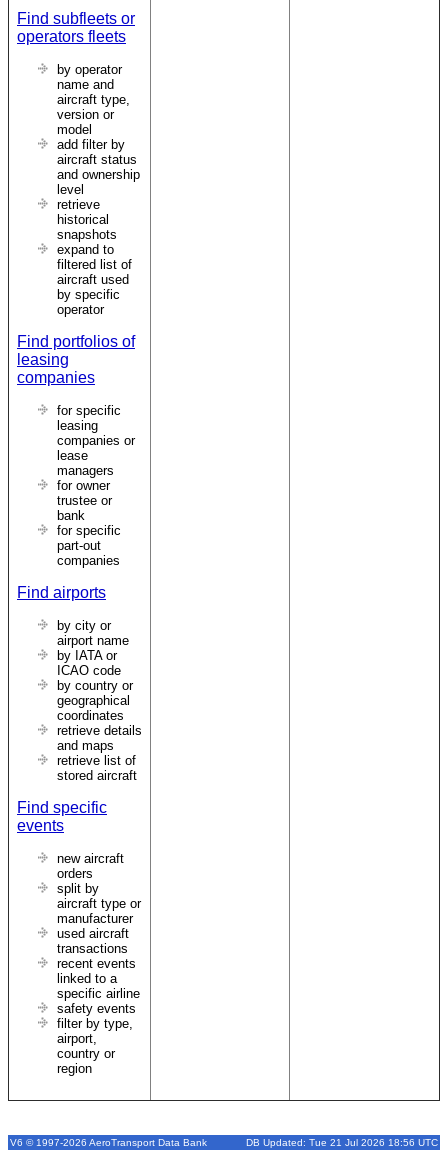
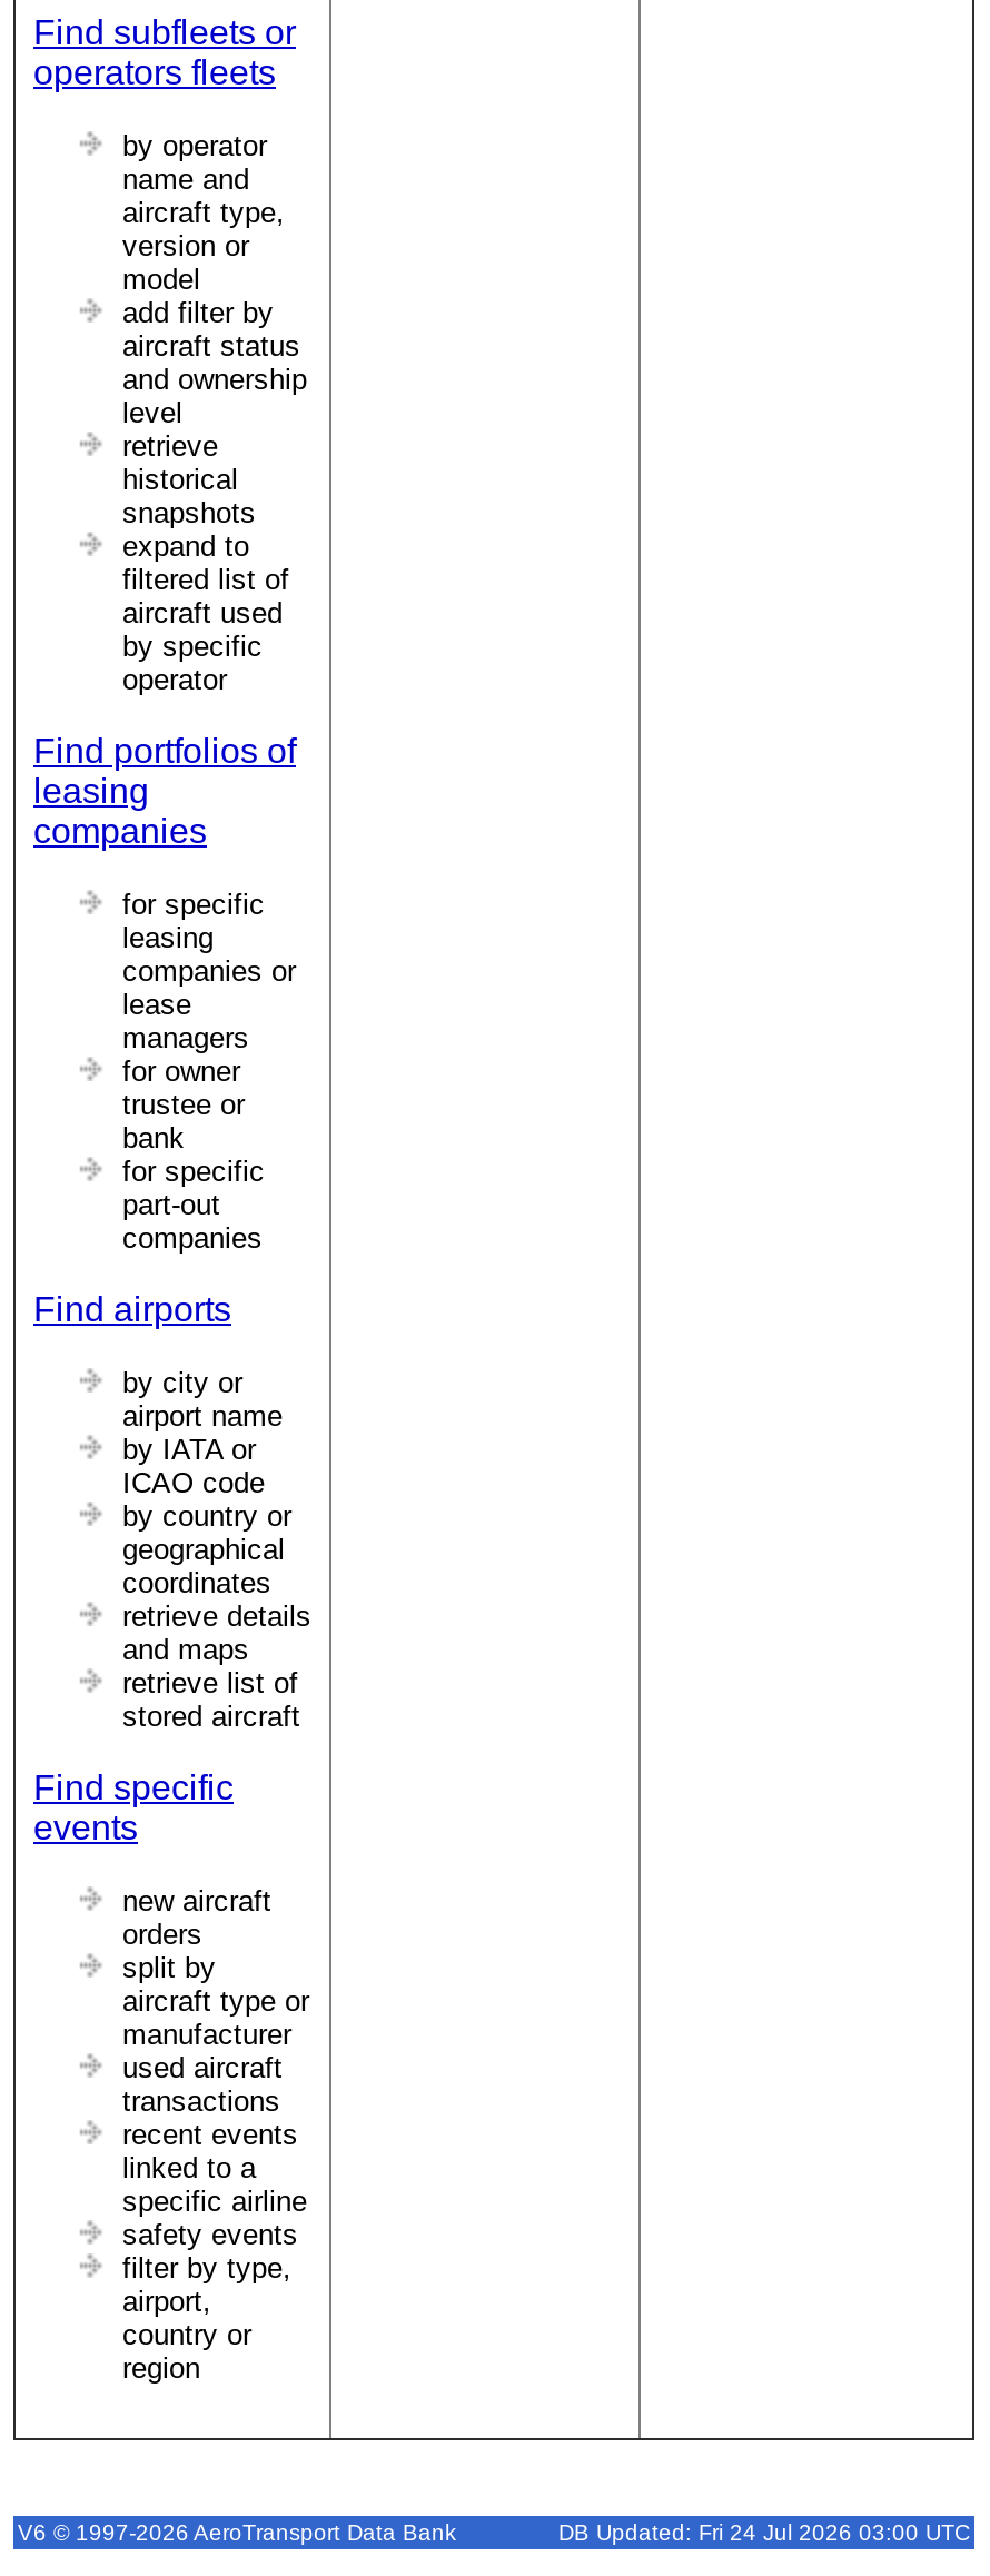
- DB Updated: Tue 21 Jul 2026 18:56 UTC
+ DB Updated: Fri 24 Jul 2026 03:00 UTC
